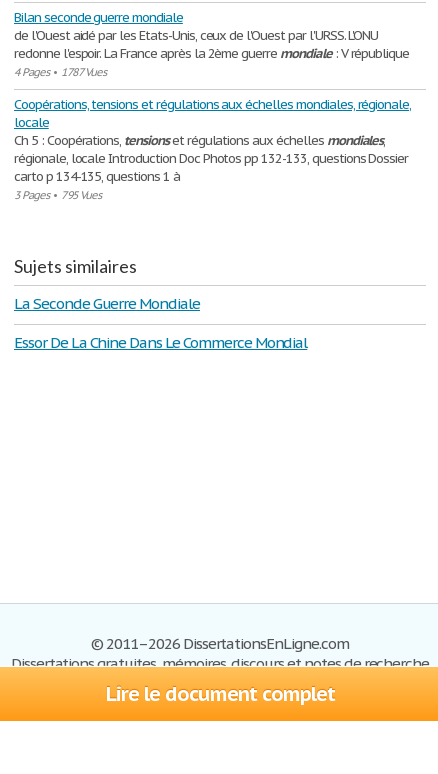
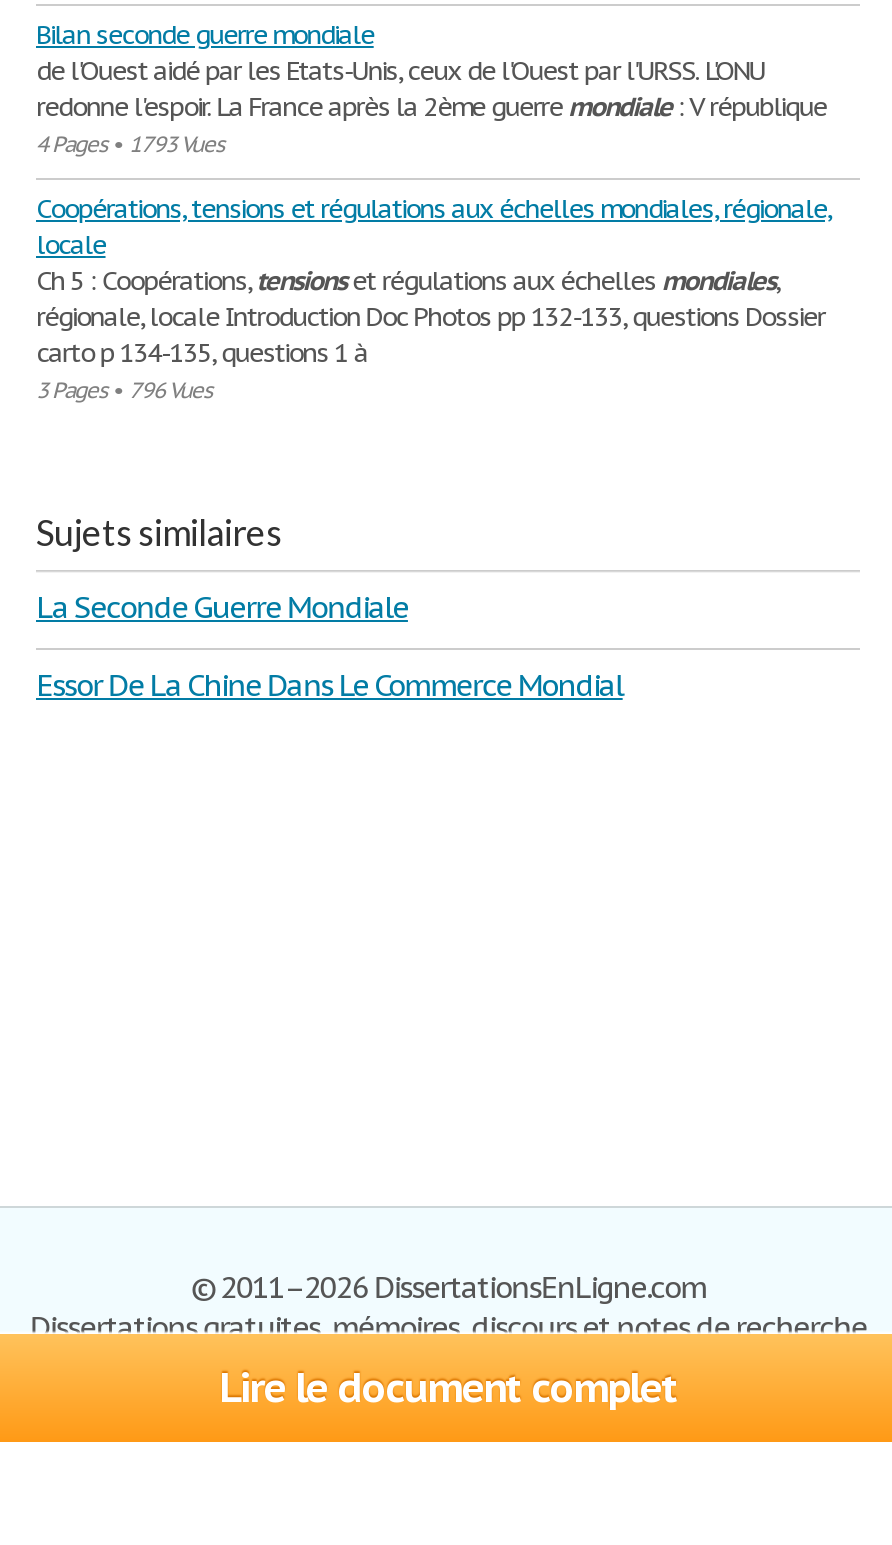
- 4 Pages • 1787 Vues
+ 4 Pages • 1793 Vues

- 3 Pages • 795 Vues
+ 3 Pages • 796 Vues
